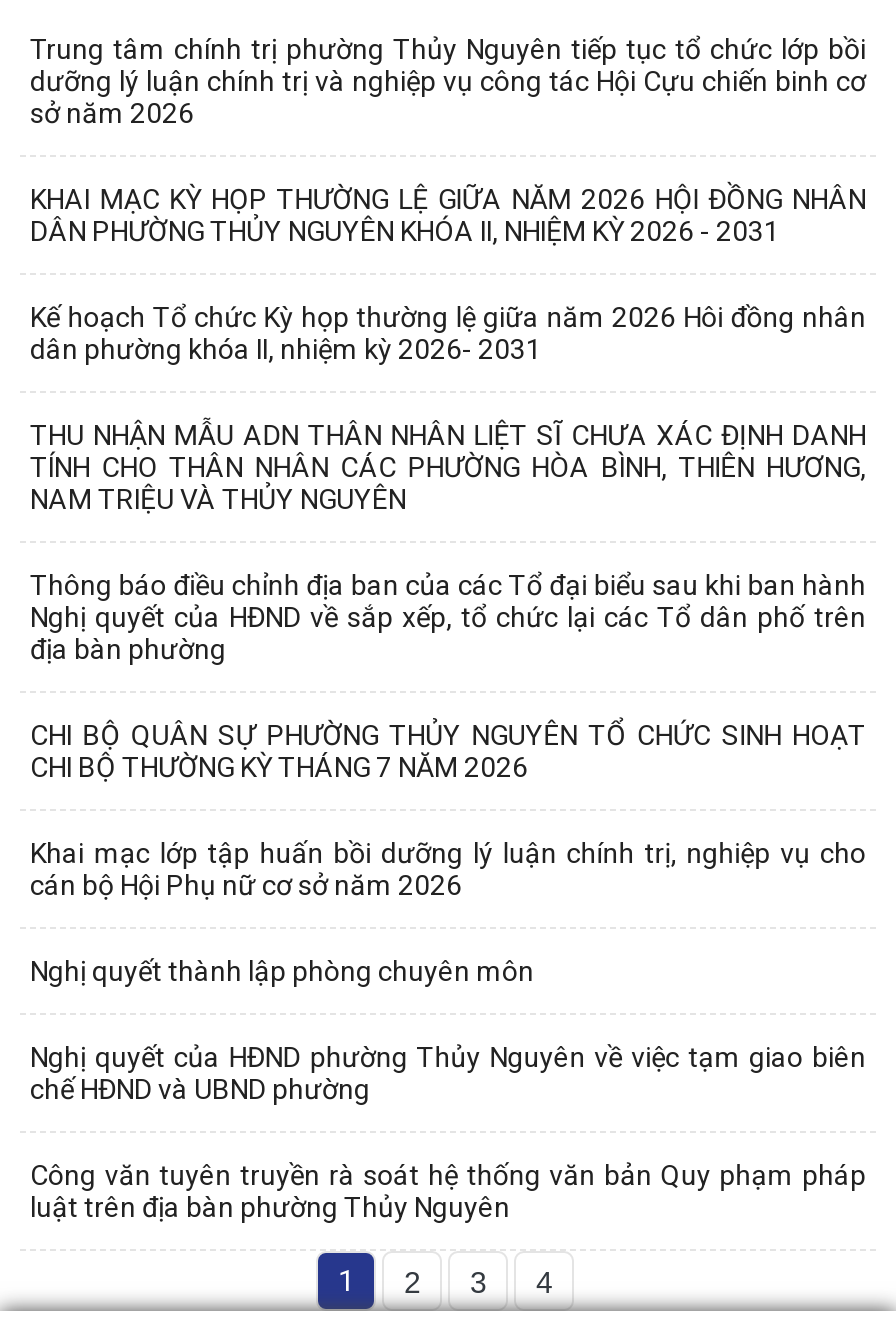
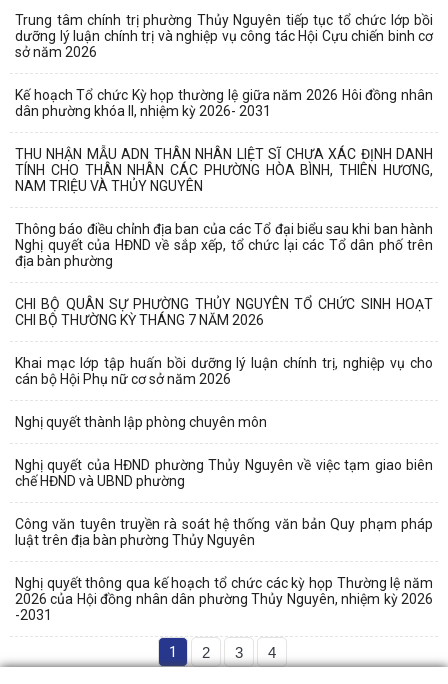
- KHAI MẠC KỲ HỌP THƯỜNG LỆ GIỮA NĂM 2026 HỘI ĐỒNG NHÂN
- DÂN PHƯỜNG THỦY NGUYÊN KHÓA II, NHIỆM KỲ 2026 - 2031

moved up: Kế hoạch Tổ chức Kỳ họp thường lệ giữa năm 2026 Hôi đồng nhân | dân phường khóa II, nhiệm kỳ 2026- 2031 | THU NHẬN MẪU ADN THÂN NHÂN LIỆT SĨ CHƯA XÁC ĐỊNH DANH | ... | Công văn tuyên truyền rà soát hệ thống văn bản Quy phạm pháp | luật trên địa bàn phường Thủy Nguyên

+ Nghị quyết thông qua kế hoạch tổ chức các kỳ họp Thường lệ năm
+ 2026 của Hội đồng nhân dân phường Thủy Nguyên, nhiệm kỳ 2026
+ -2031
